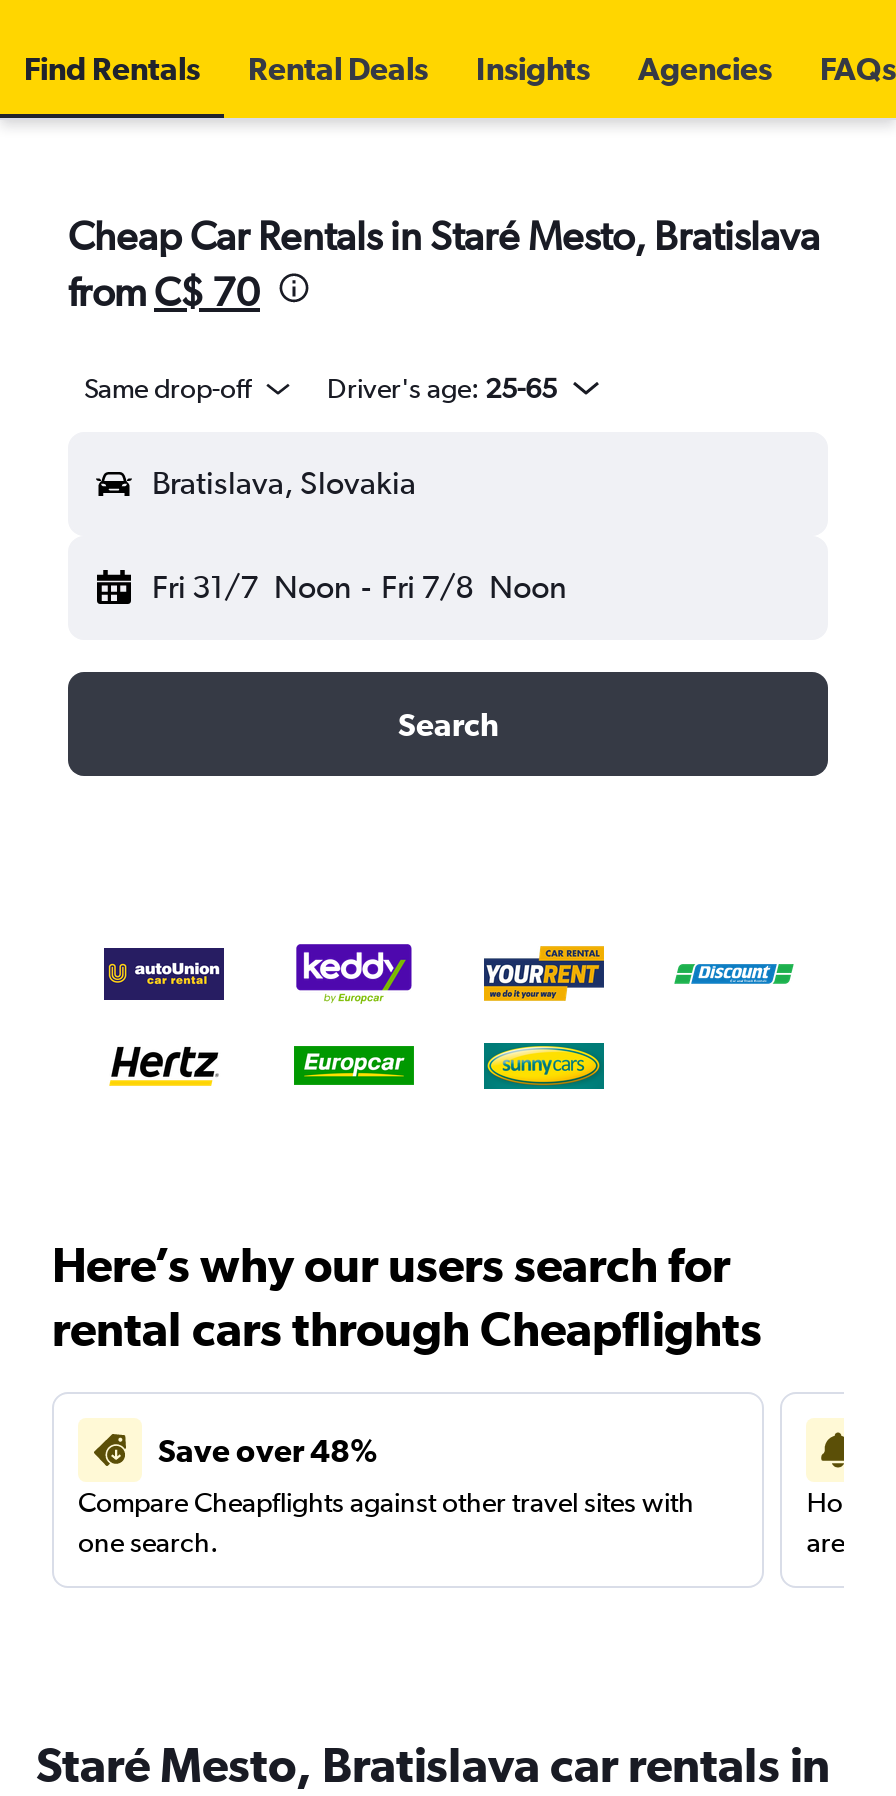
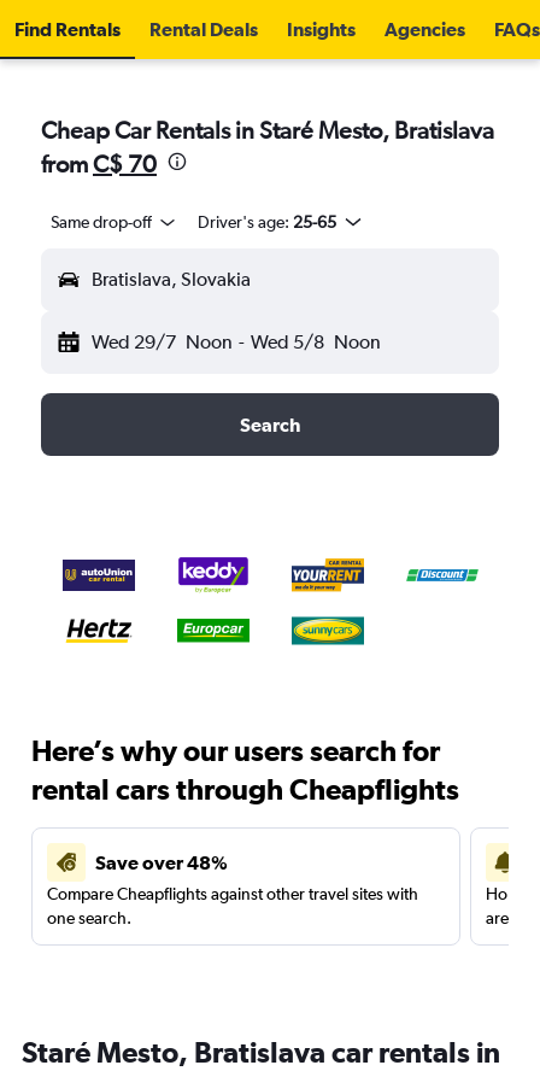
- Fri 31/7 Noon - Fri 7/8 Noon
+ Wed 29/7 Noon - Wed 5/8 Noon
